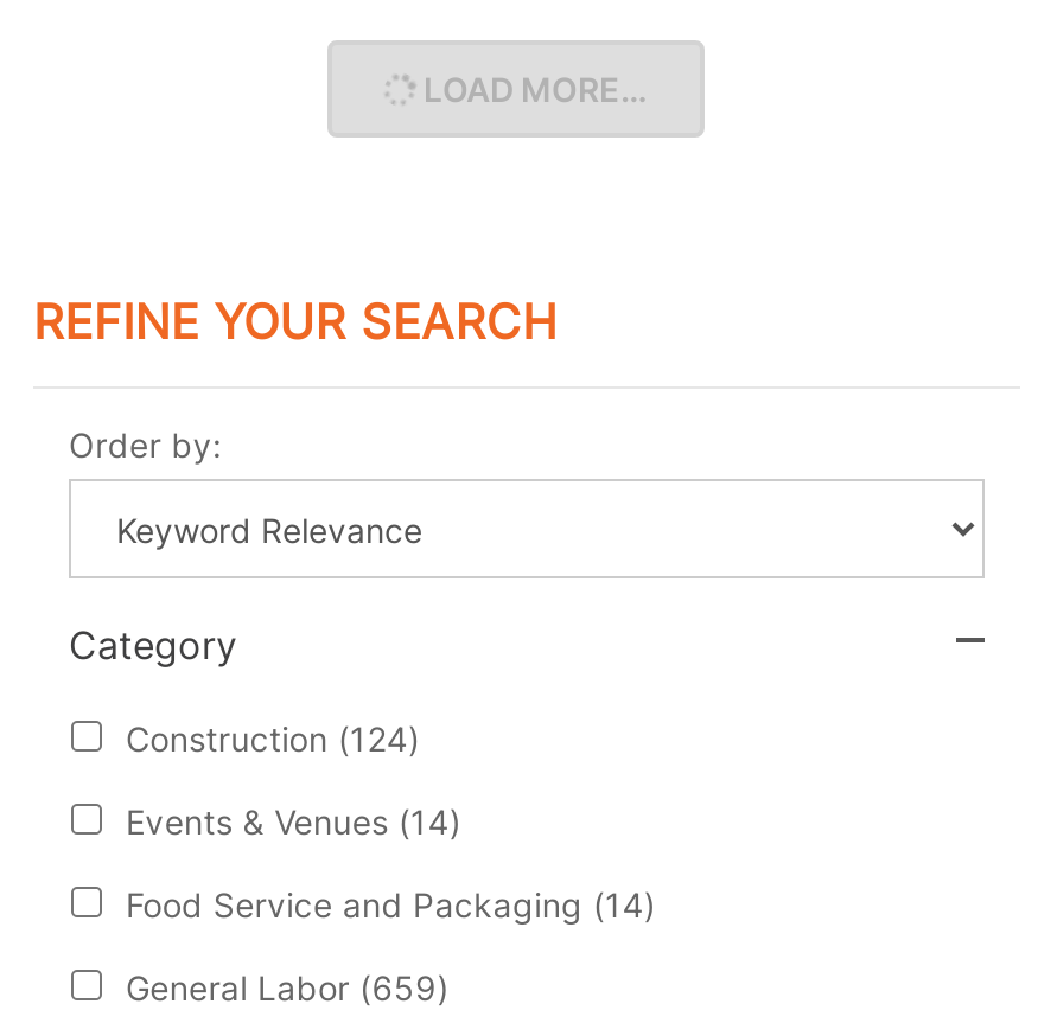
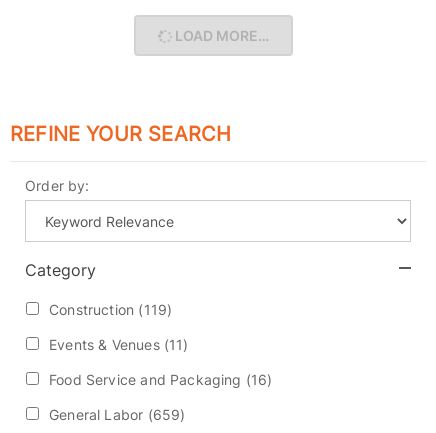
- Construction (124)
+ Construction (119)

- Events & Venues (14)
+ Events & Venues (11)

- Food Service and Packaging (14)
+ Food Service and Packaging (16)
